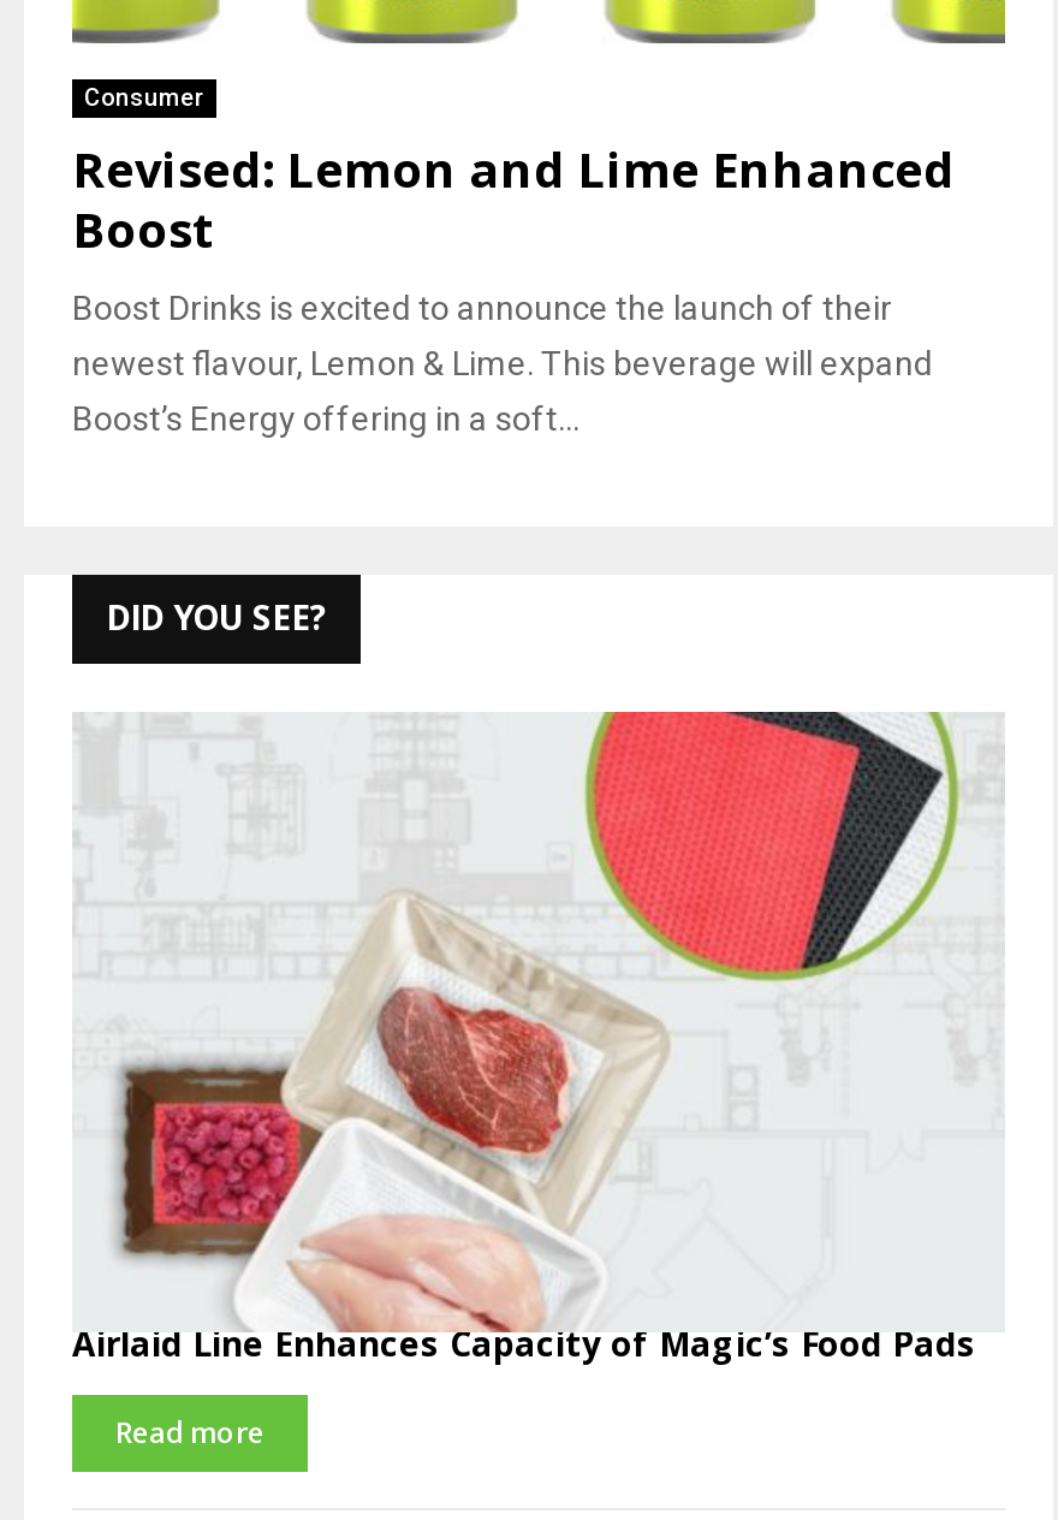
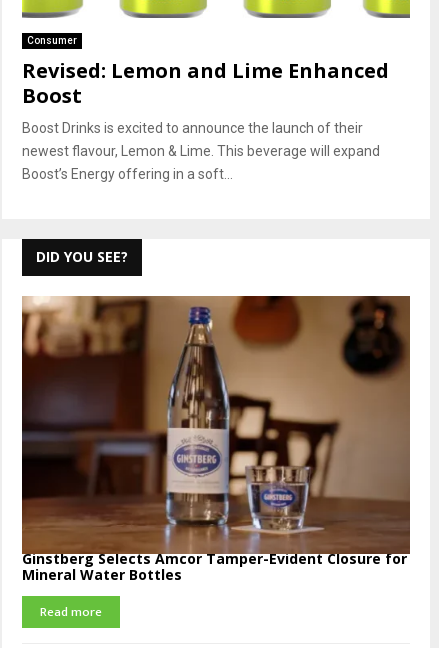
- [image]
- Airlaid Line Enhances Capacity of Magic’s Food Pads
+ [image]
+ Ginstberg Selects Amcor Tamper-Evident Closure for
+ Mineral Water Bottles
